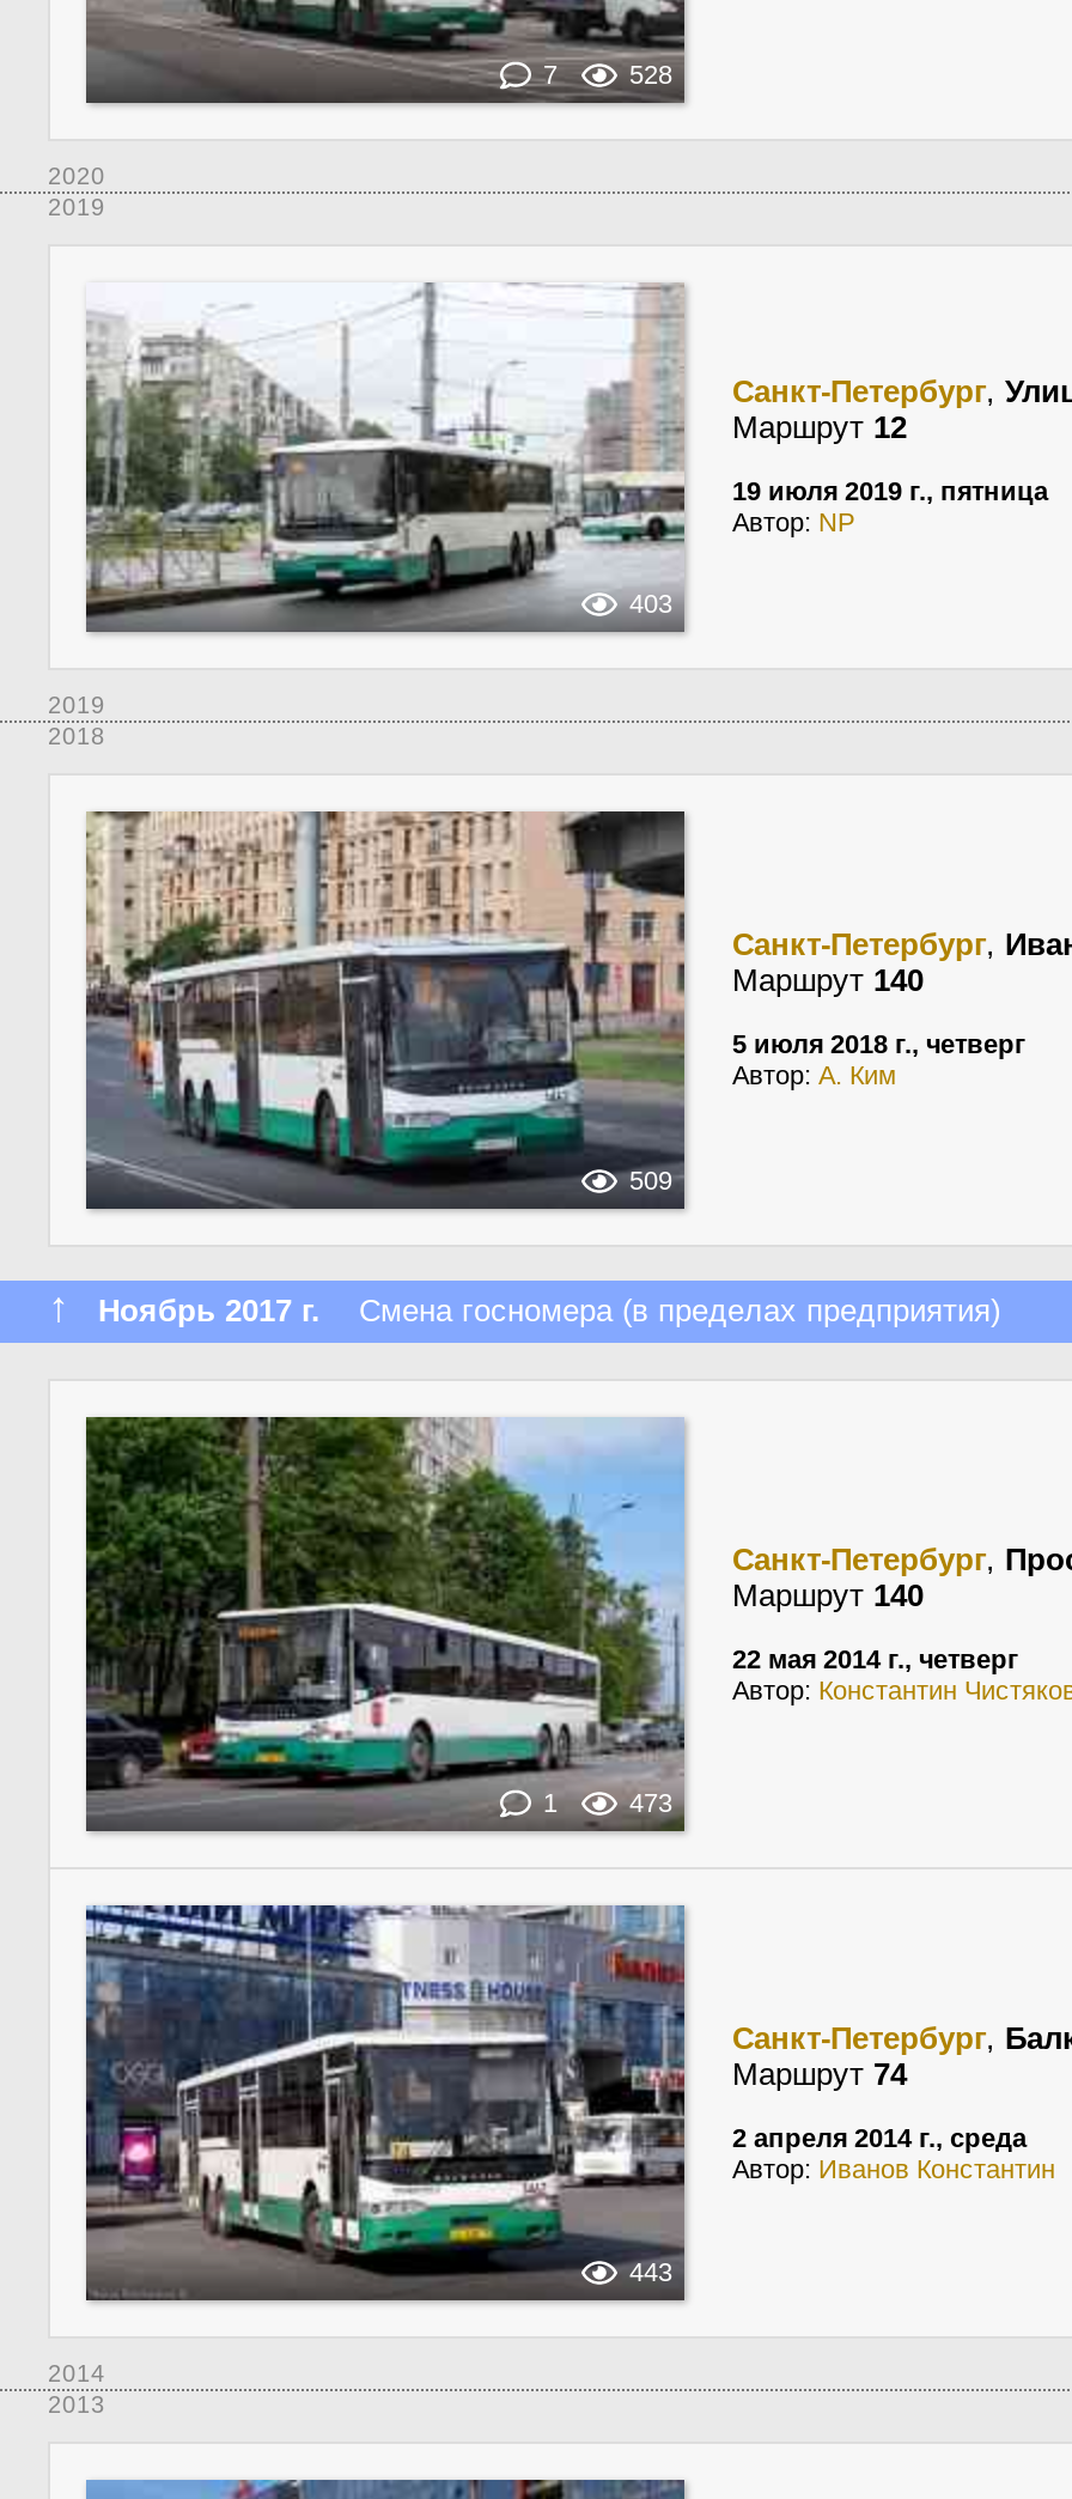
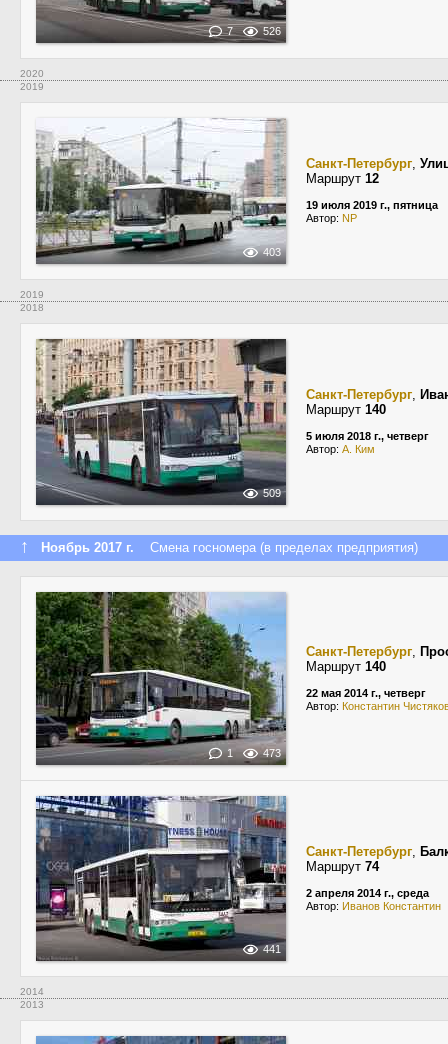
- 528
+ 526

- 443
+ 441
